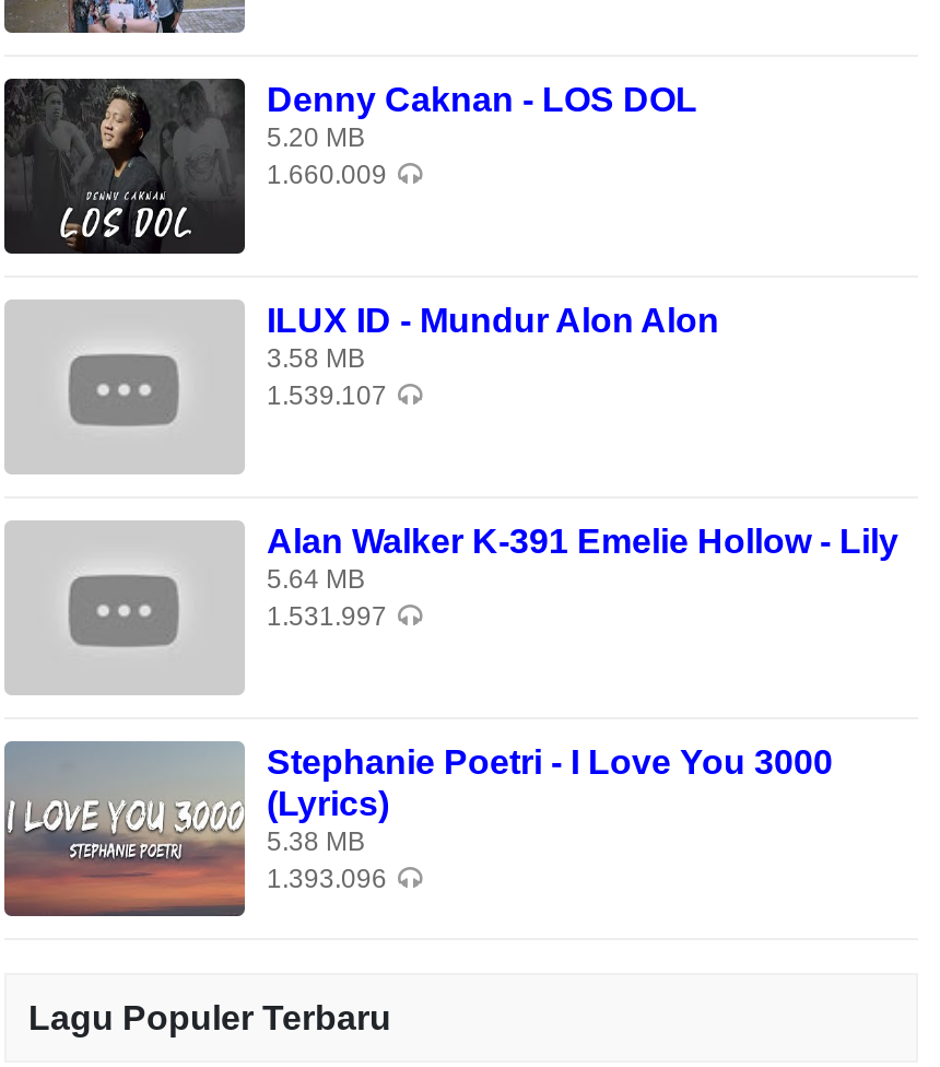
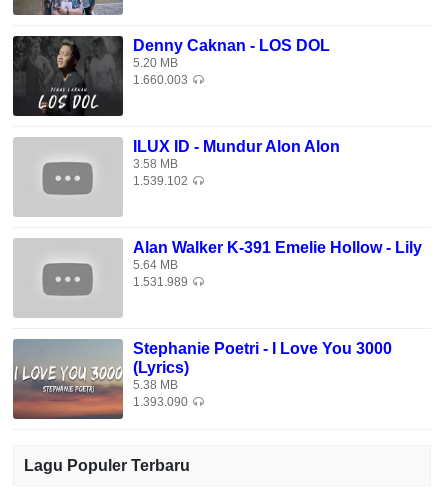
- 1.660.009
+ 1.660.003

- 1.539.107
+ 1.539.102

- 1.531.997
+ 1.531.989

- 1.393.096
+ 1.393.090
